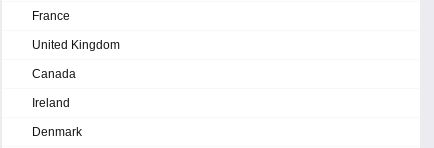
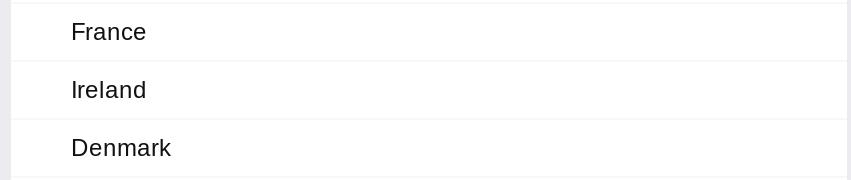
- United Kingdom
- Canada
